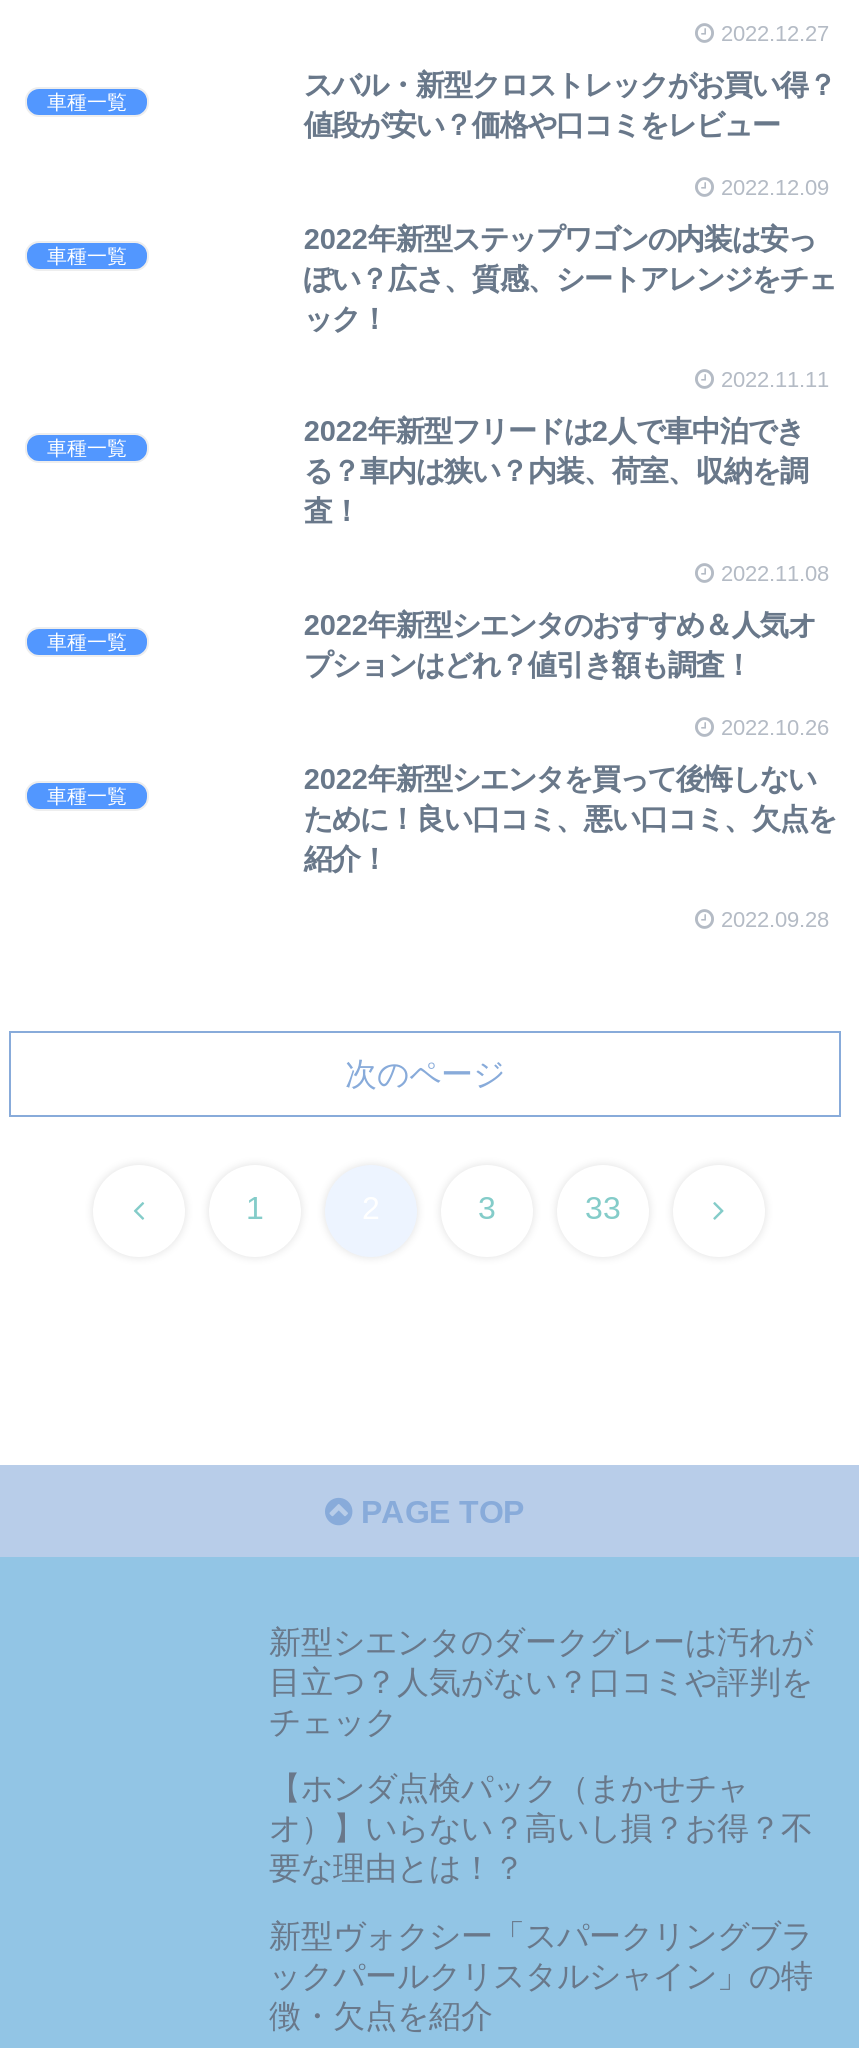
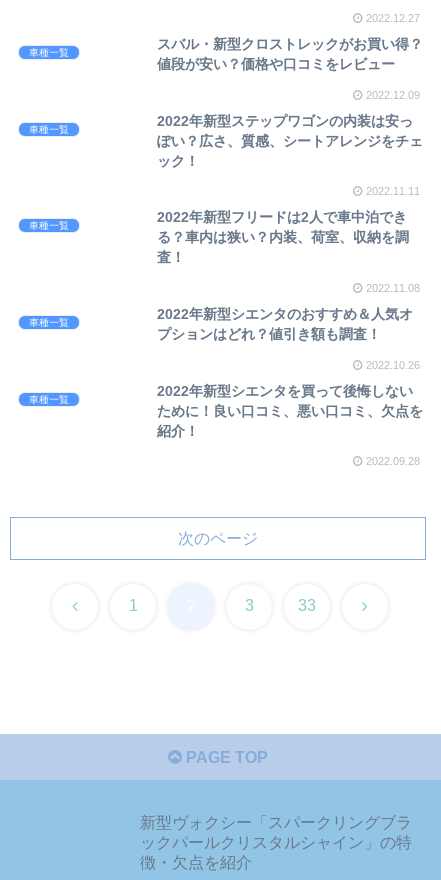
- 新型シエンタのダークグレーは汚れが
- 目立つ？人気がない？口コミや評判を
- チェック
- 【ホンダ点検パック（まかせチャ
- オ）】いらない？高いし損？お得？不
- 要な理由とは！？
